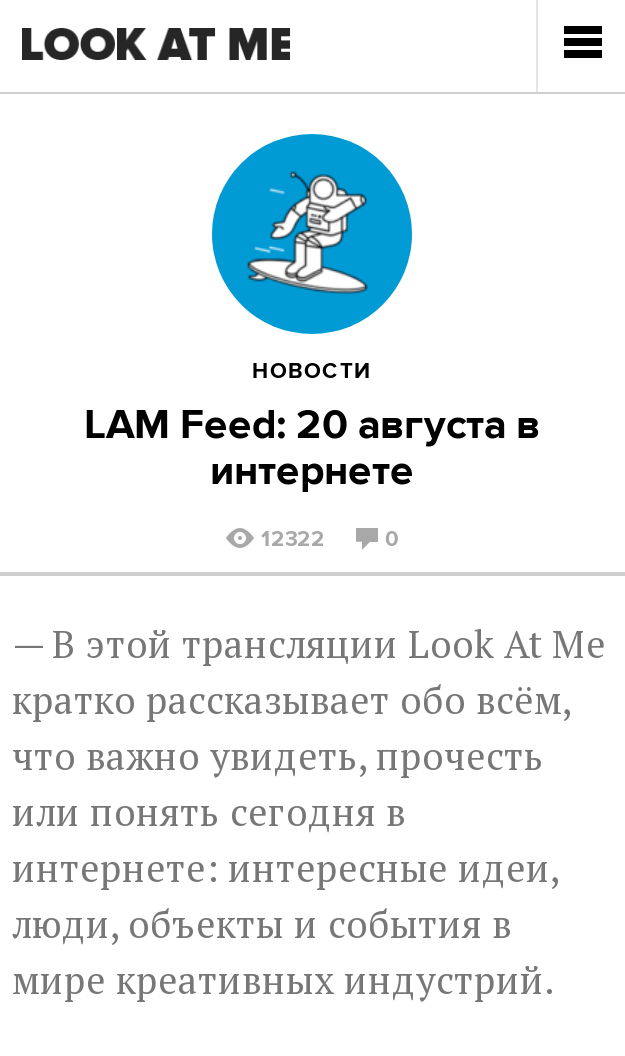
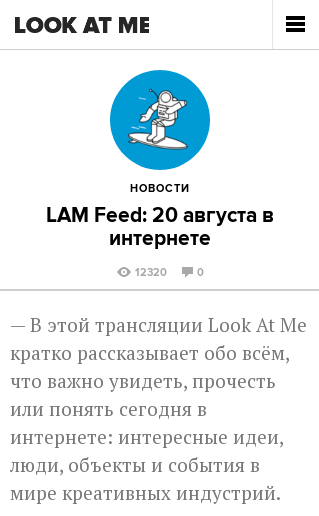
- 12322
+ 12320
